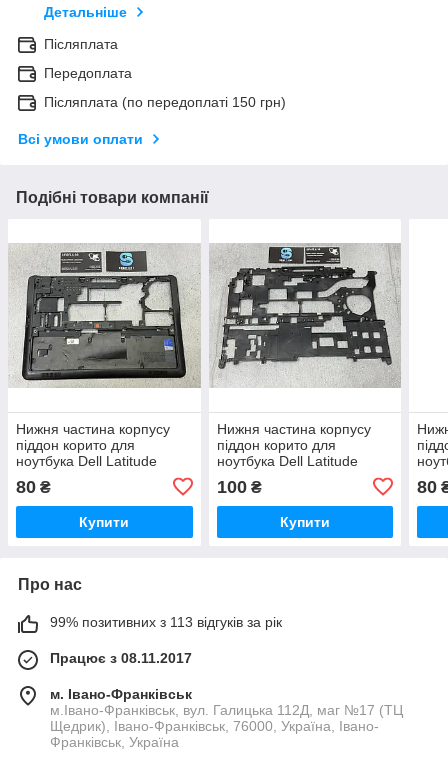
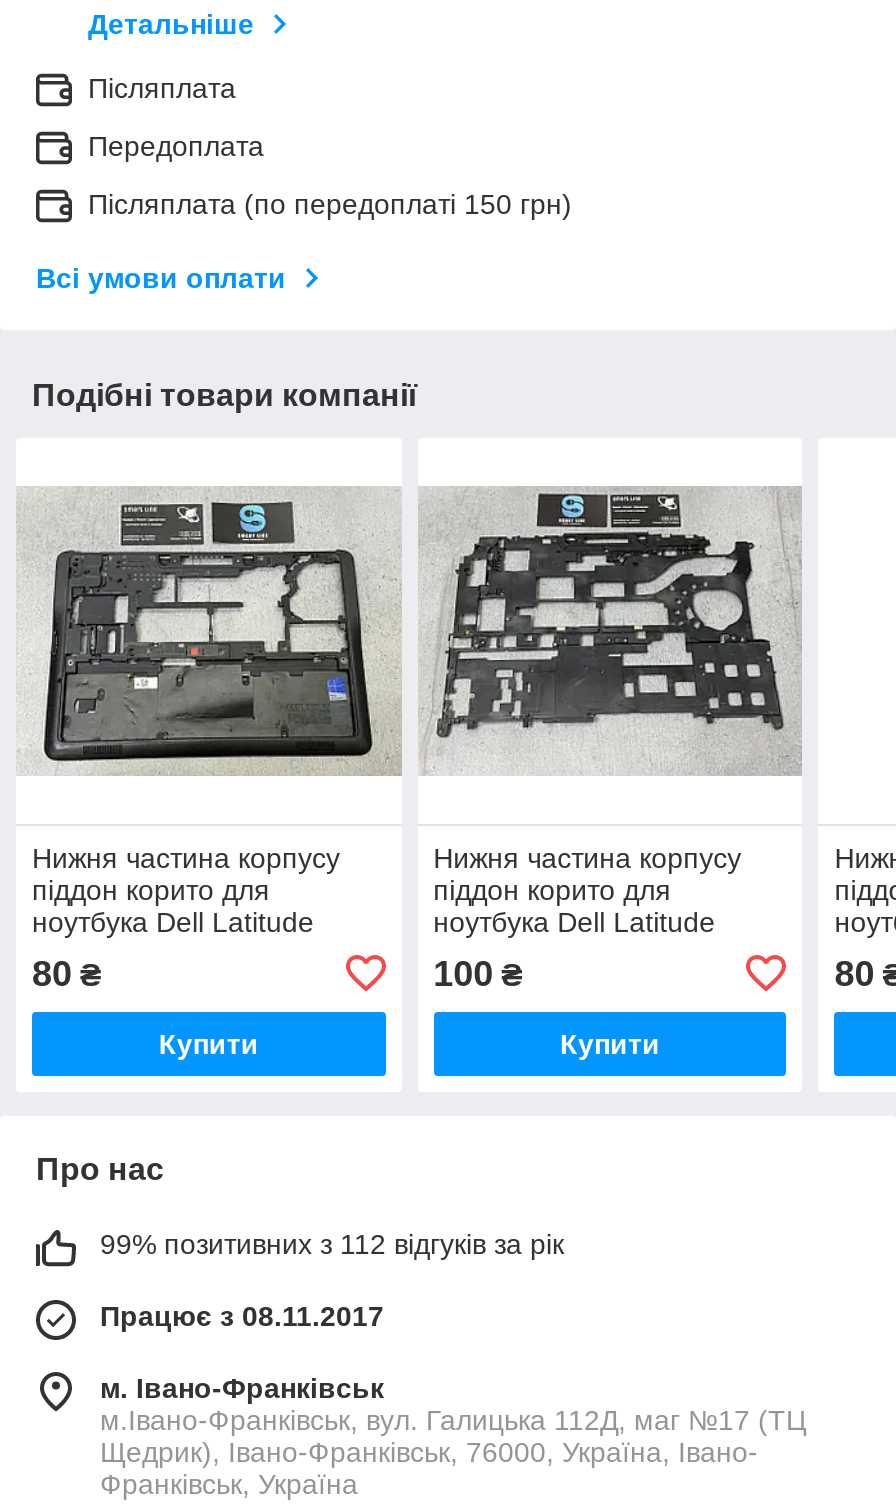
- 99% позитивних з 113 відгуків за рік
+ 99% позитивних з 112 відгуків за рік
